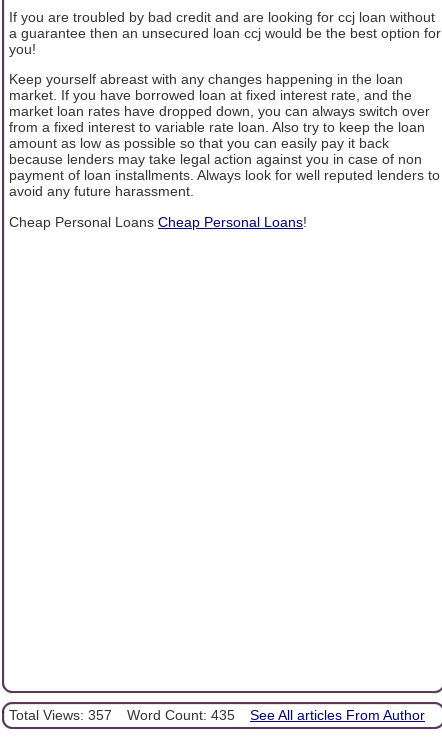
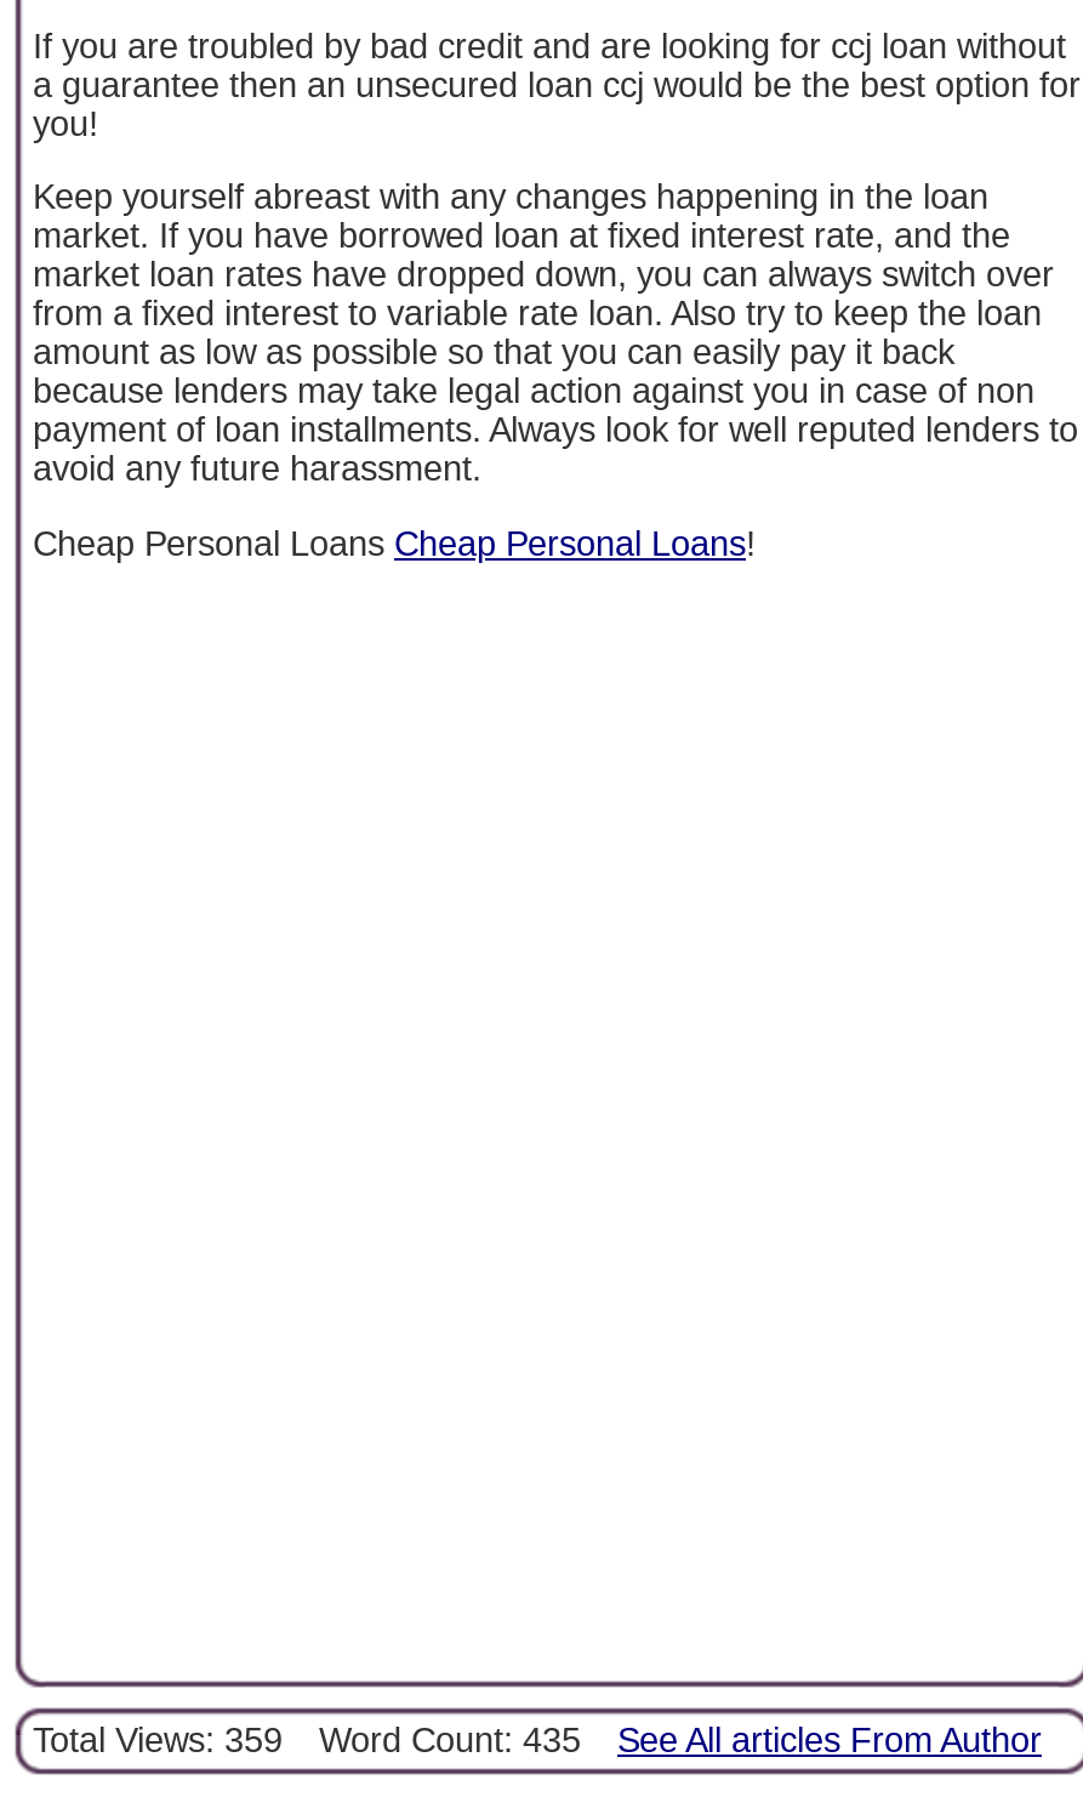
- Total Views: 357 Word Count: 435 See All articles From Author
+ Total Views: 359 Word Count: 435 See All articles From Author
